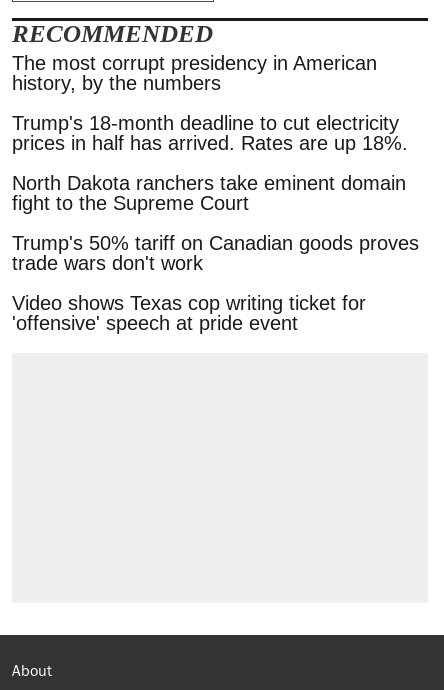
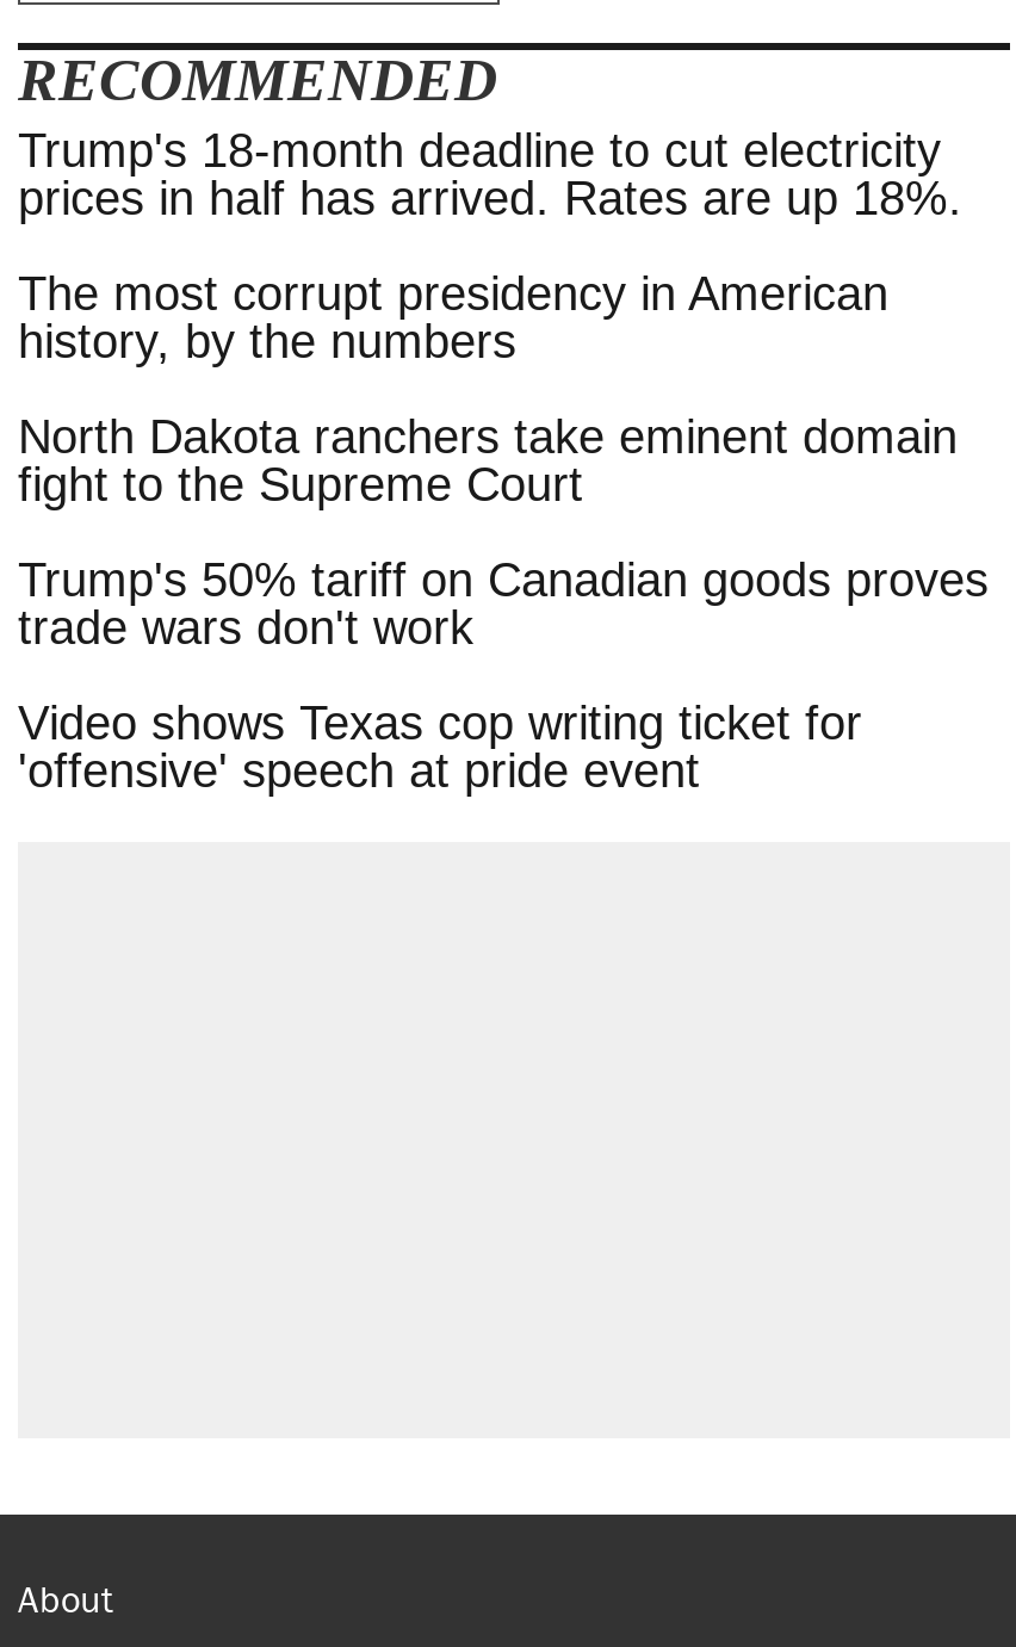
moved down: The most corrupt presidency in American | history, by the numbers

moved up: Trump's 18-month deadline to cut electricity | prices in half has arrived. Rates are up 18%.
